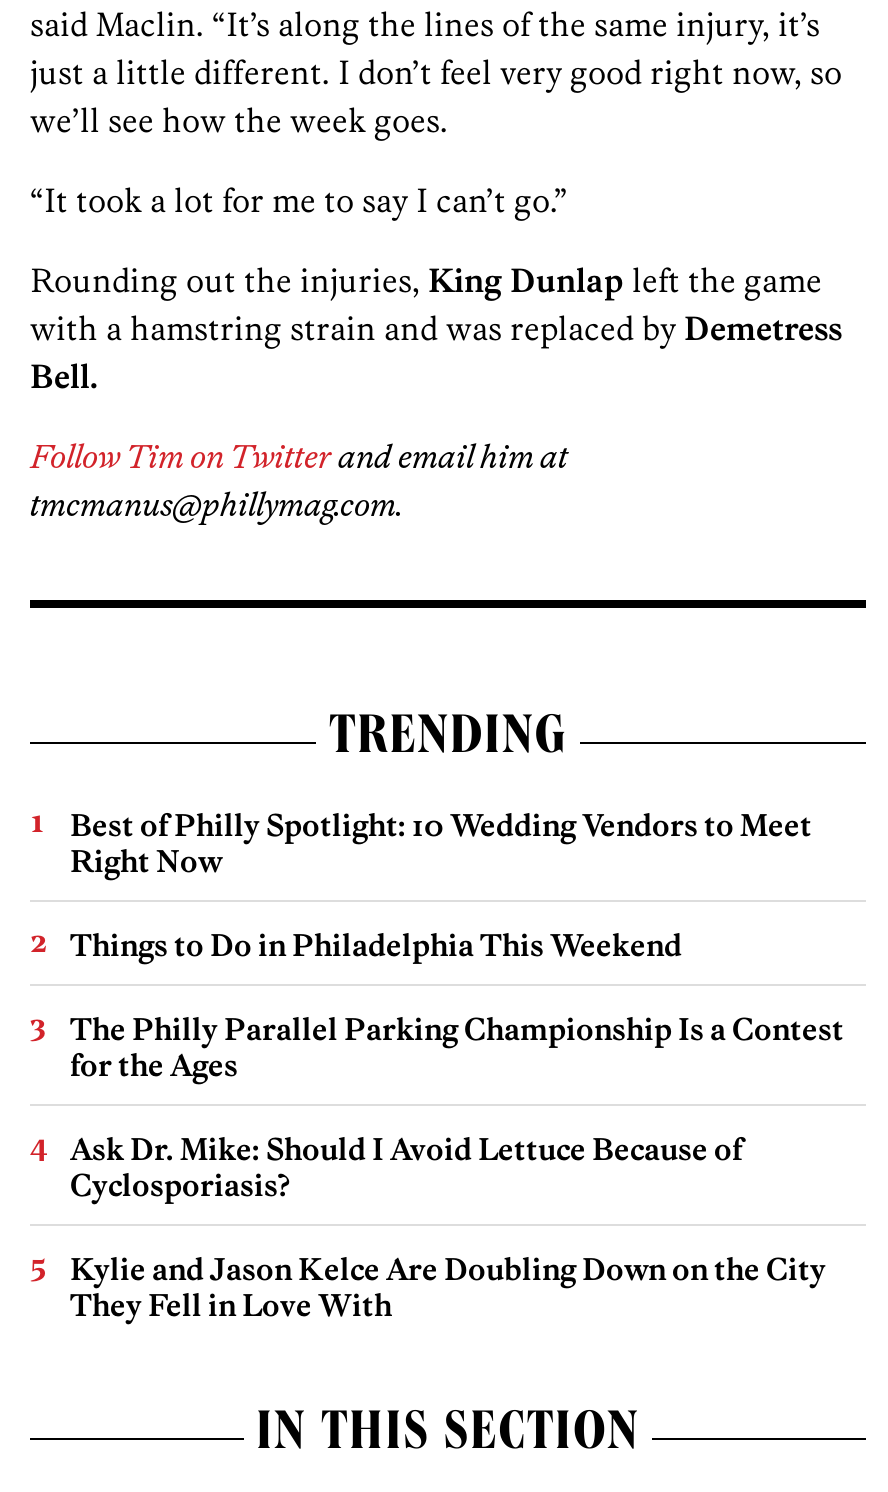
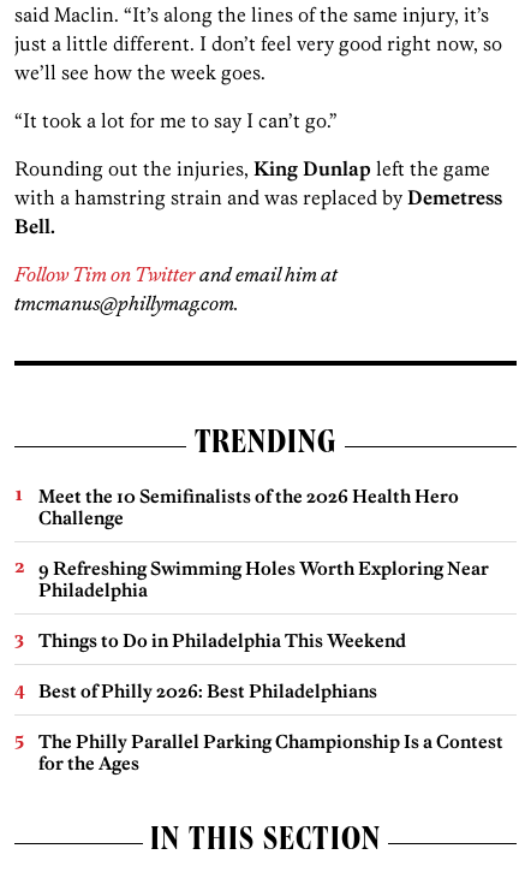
- Best of Philly Spotlight: 10 Wedding Vendors to Meet
- Right Now
+ Meet the 10 Semifinalists of the 2026 Health Hero
+ Challenge
+ 9 Refreshing Swimming Holes Worth Exploring Near
+ Philadelphia

moved down: Things to Do in Philadelphia This Weekend

+ Best of Philly 2026: Best Philadelphians

moved down: The Philly Parallel Parking Championship Is a Contest | for the Ages

- Ask Dr. Mike: Should I Avoid Lettuce Because of
- Cyclosporiasis?
- Kylie and Jason Kelce Are Doubling Down on the City
- They Fell in Love With
